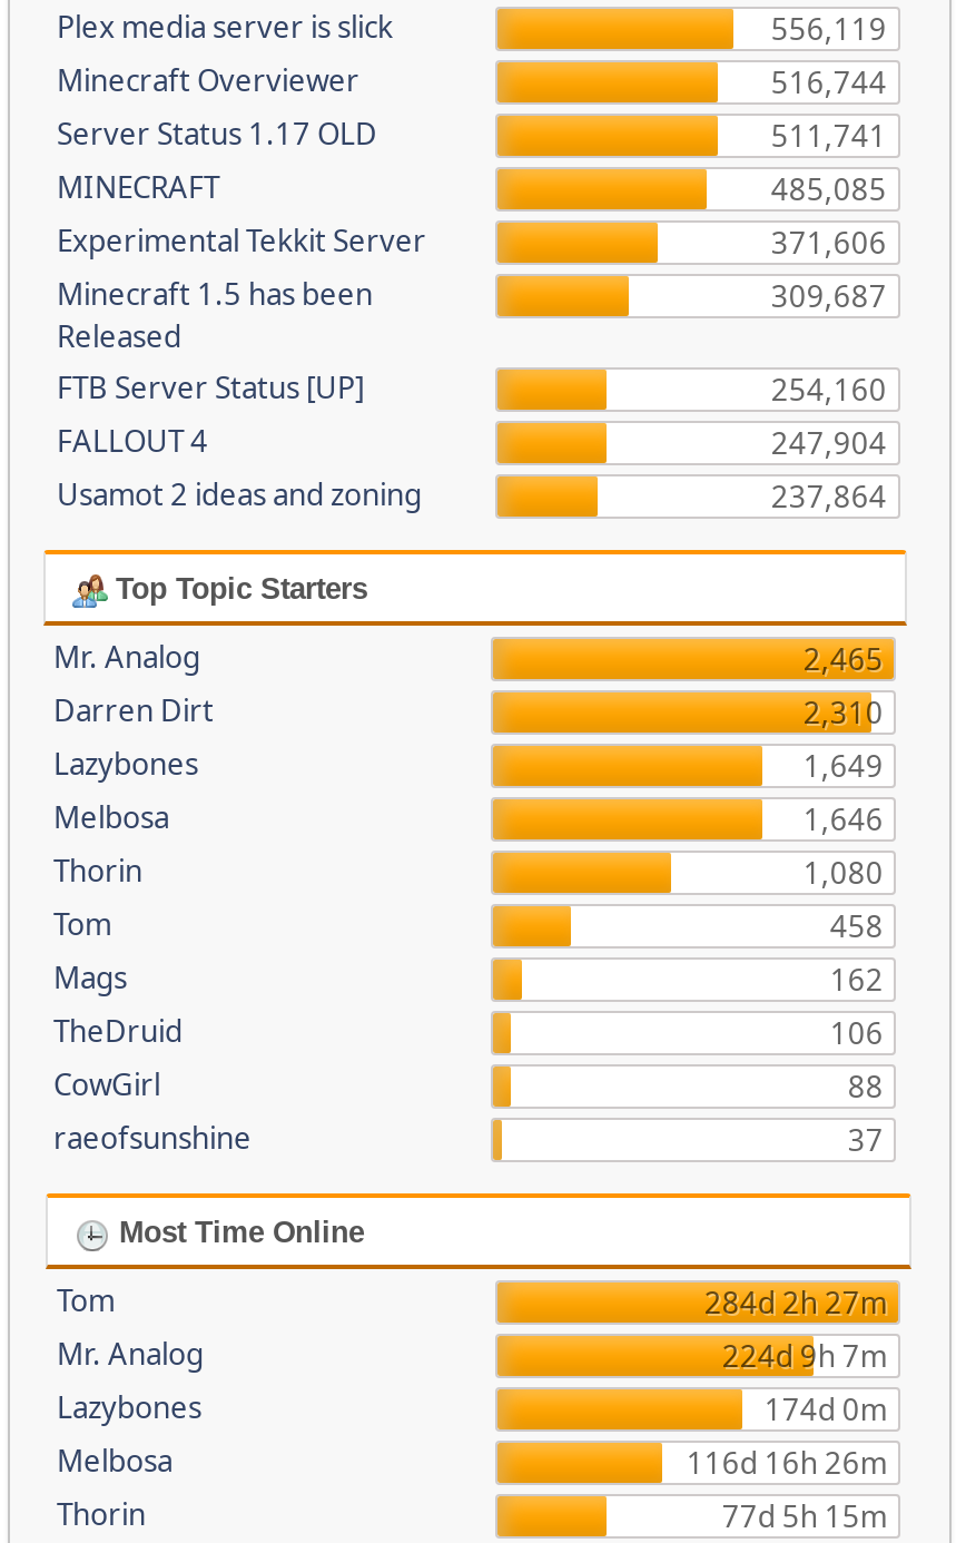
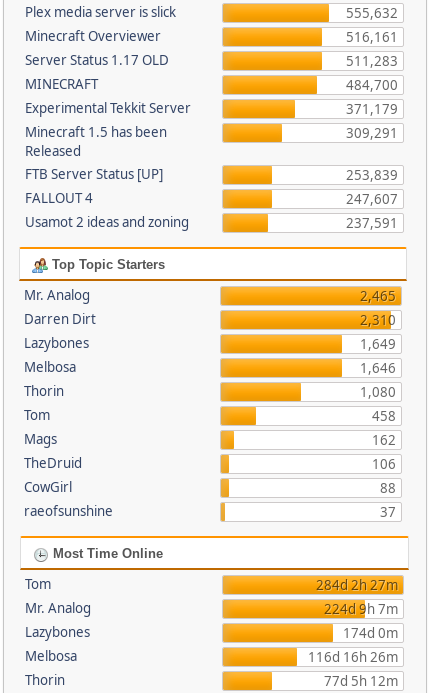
- 556,119
+ 555,632

- 516,744
+ 516,161

- 511,741
+ 511,283

- 485,085
+ 484,700

- 371,606
+ 371,179

- 309,687
+ 309,291

- 254,160
+ 253,839

- 247,904
+ 247,607

- 237,864
+ 237,591

- 77d 5h 15m
+ 77d 5h 12m
